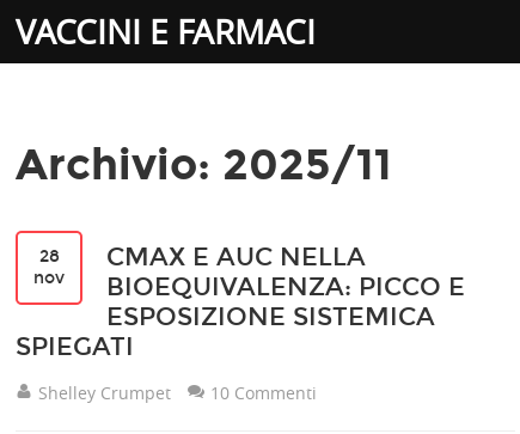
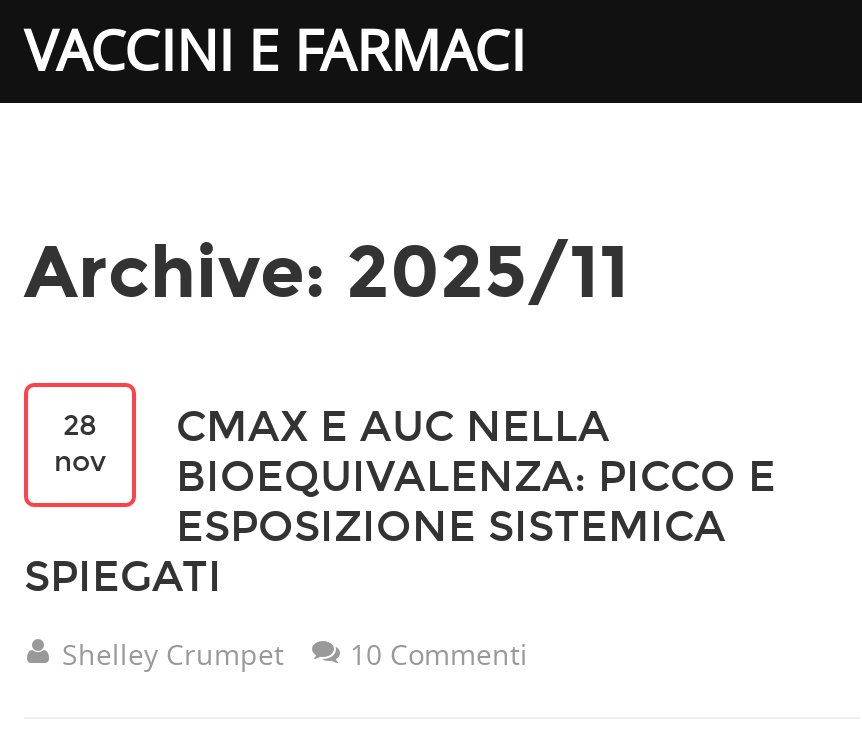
- Archivio: 2025/11
+ Archive: 2025/11
